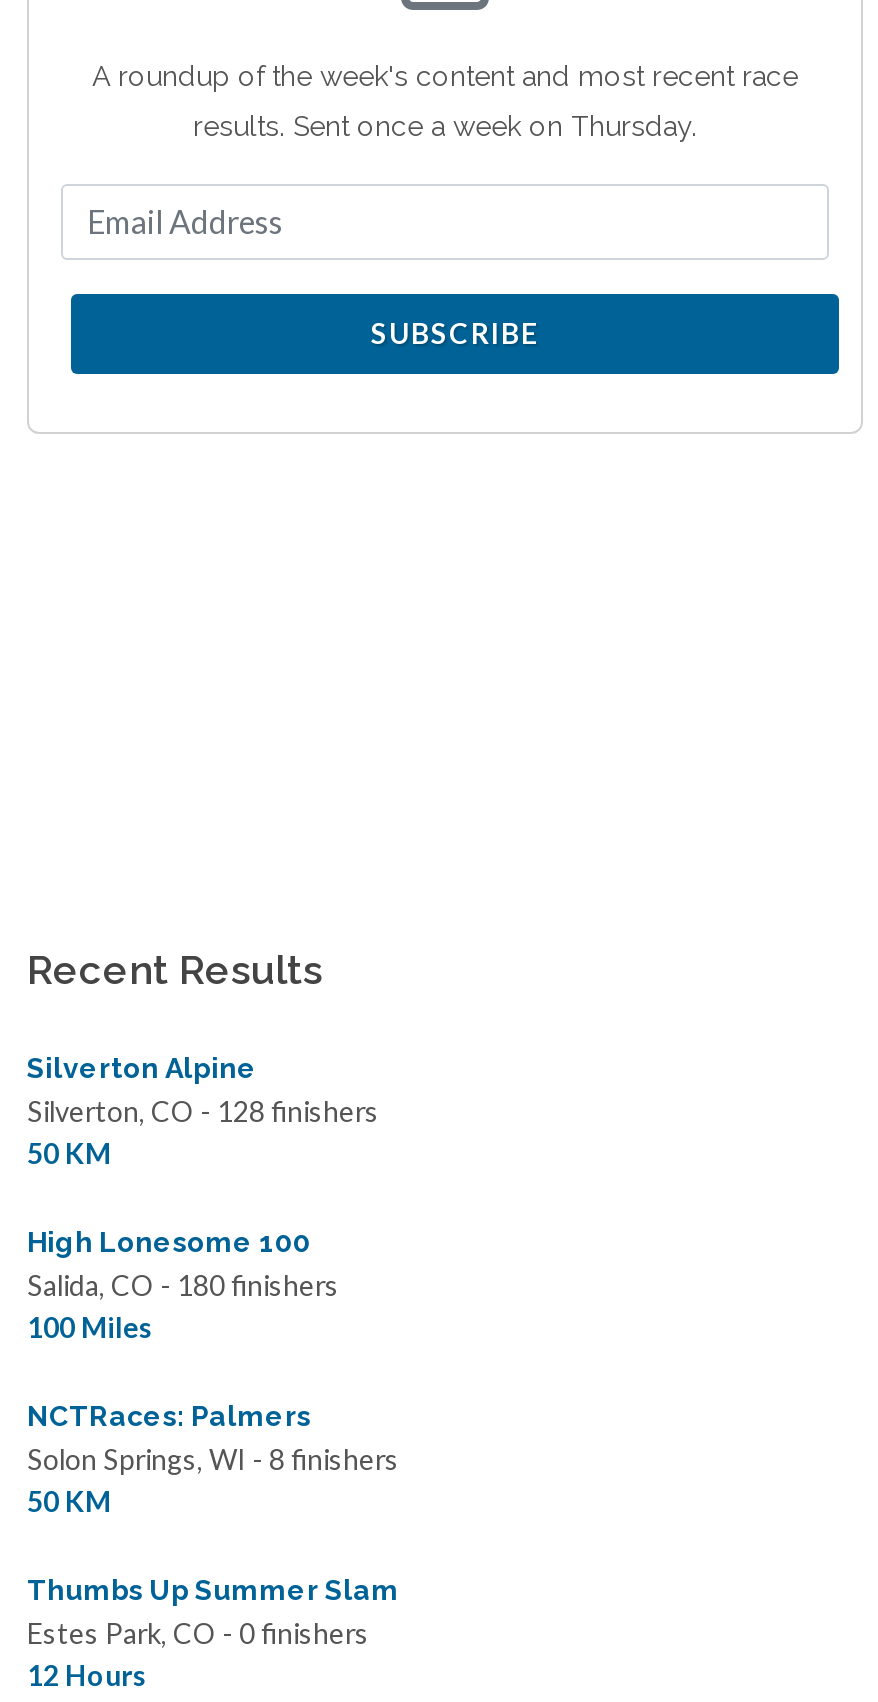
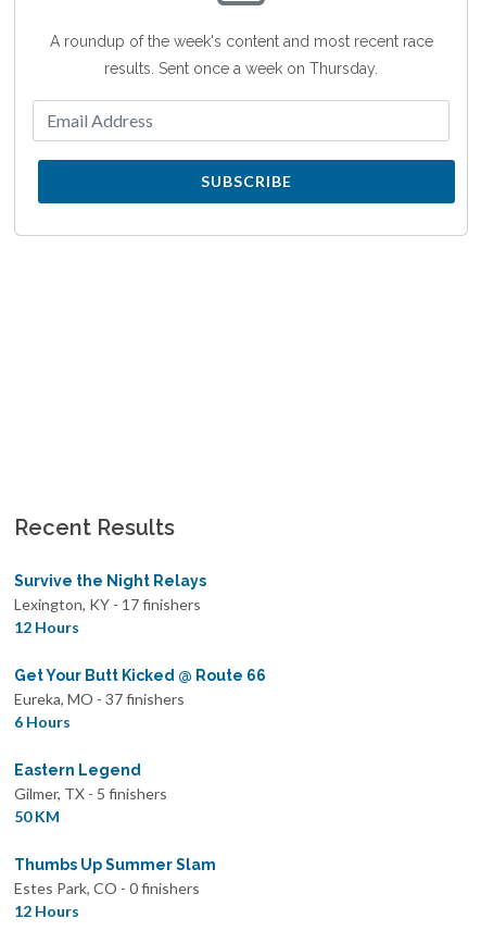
- Silverton Alpine
- Silverton, CO - 128 finishers
- 50 KM
+ Survive the Night Relays
+ Lexington, KY - 17 finishers
+ 12 Hours

- High Lonesome 100
- Salida, CO - 180 finishers
- 100 Miles
+ Get Your Butt Kicked @ Route 66
+ Eureka, MO - 37 finishers
+ 6 Hours

- NCTRaces: Palmers
- Solon Springs, WI - 8 finishers
+ Eastern Legend
+ Gilmer, TX - 5 finishers
